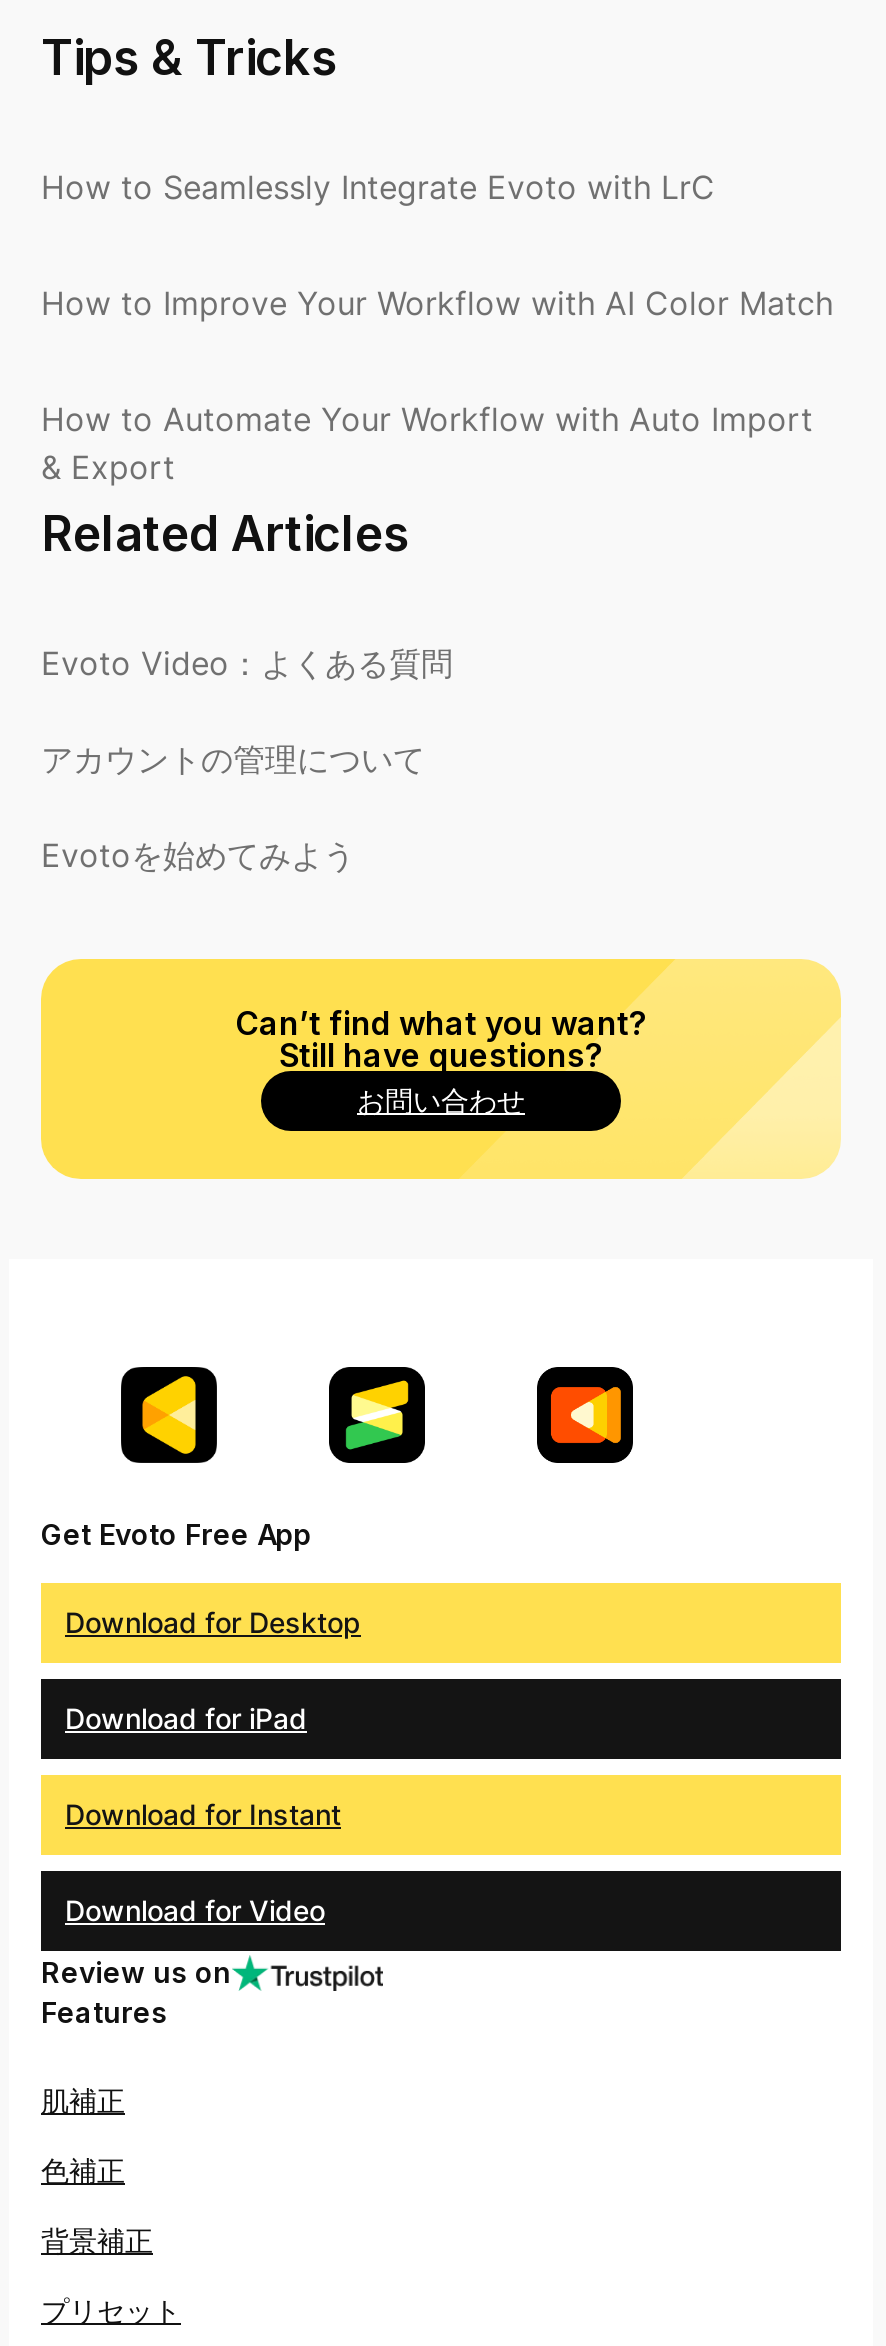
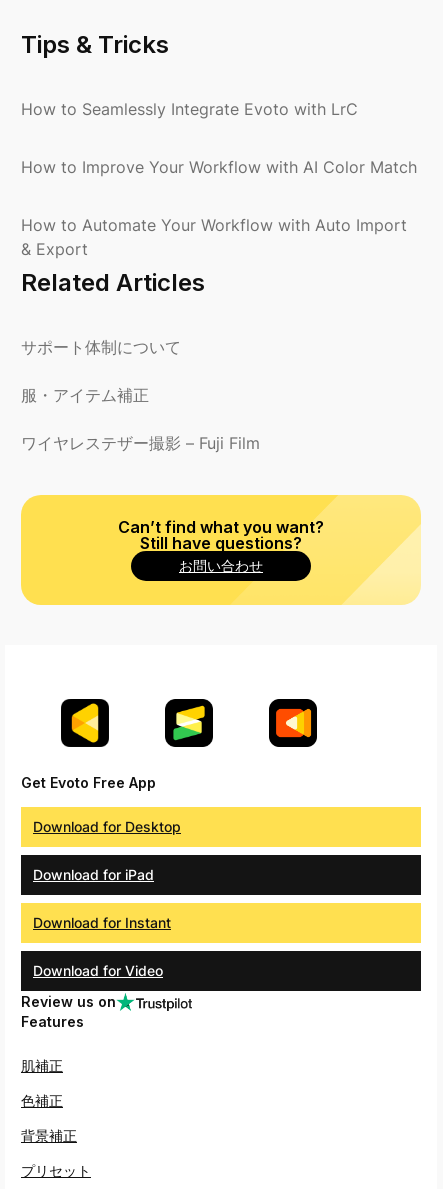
- Evoto Video：よくある質問
+ サポート体制について

- アカウントの管理について
+ 服・アイテム補正

- Evotoを始めてみよう
+ ワイヤレステザー撮影 – Fuji Film
